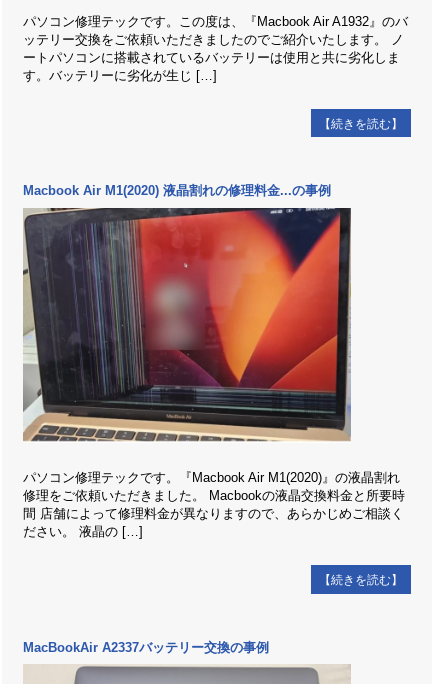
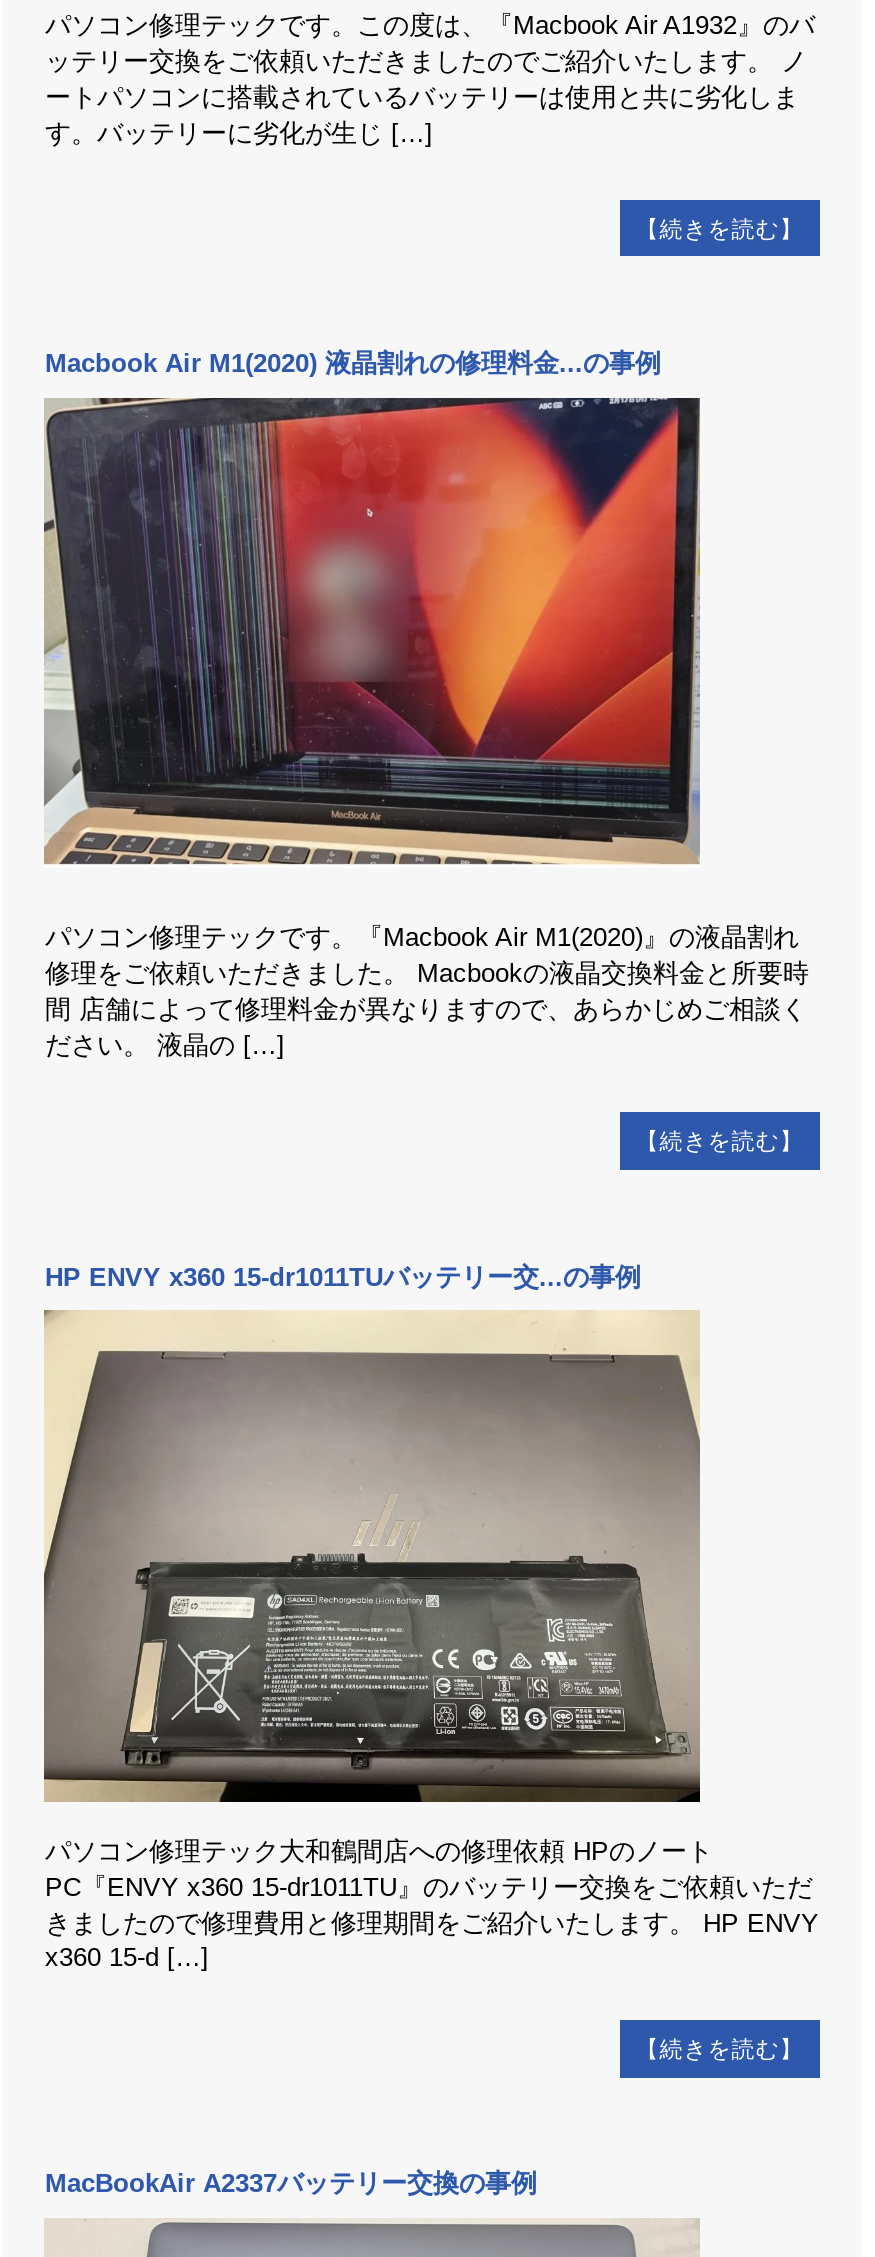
+ [image]
+ パソコン修理テック大和鶴間店への修理依頼 HPのノート
+ PC『ENVY x360 15-dr1011TU』のバッテリー交換をご依頼いただ
+ きましたので修理費用と修理期間をご紹介いたします。 HP ENVY
+ x360 15-d […]
+ 【続きを読む】

+ HP ENVY x360 15-dr1011TUバッテリー交...の事例
